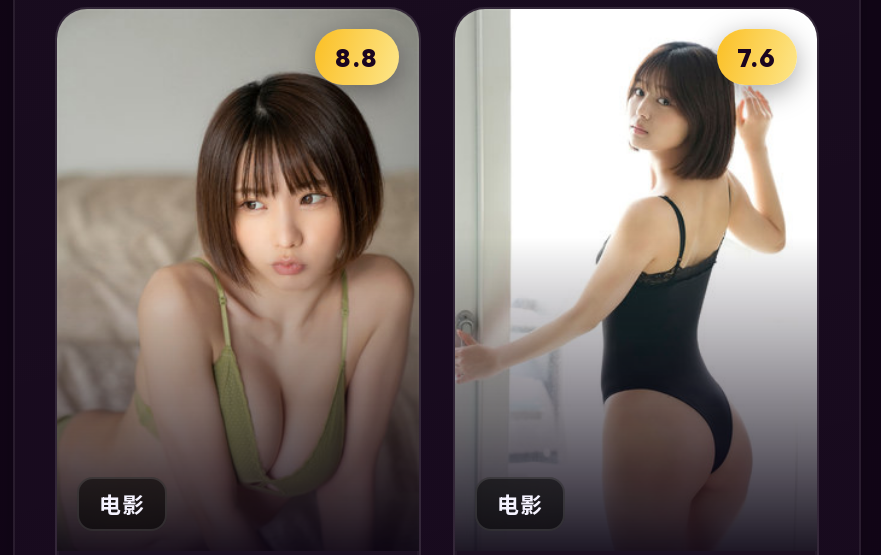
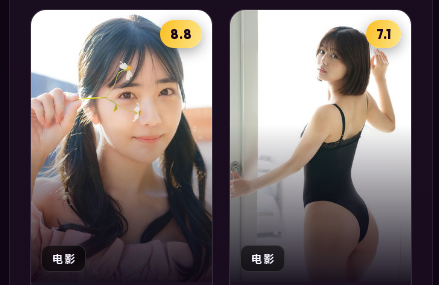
- [image]
+ [image]

- 7.6
+ 7.1
